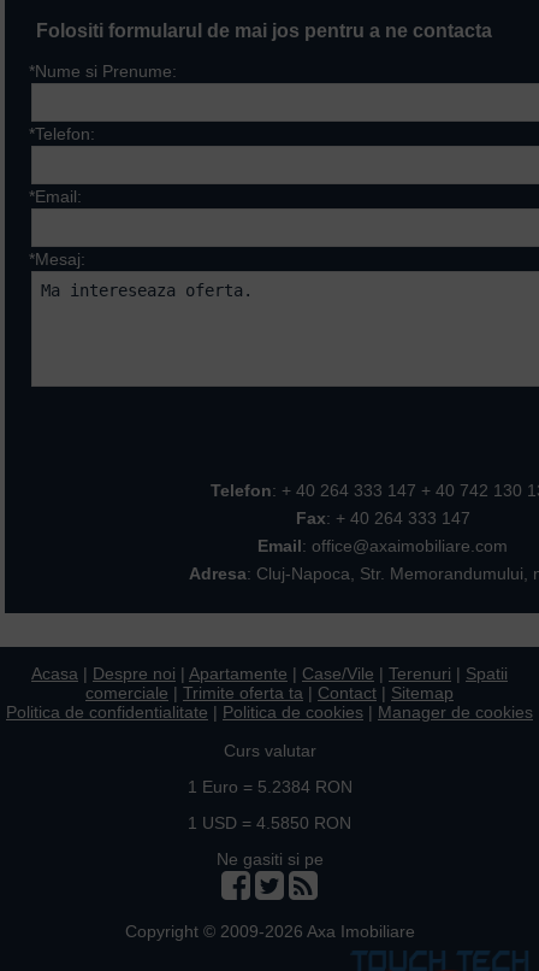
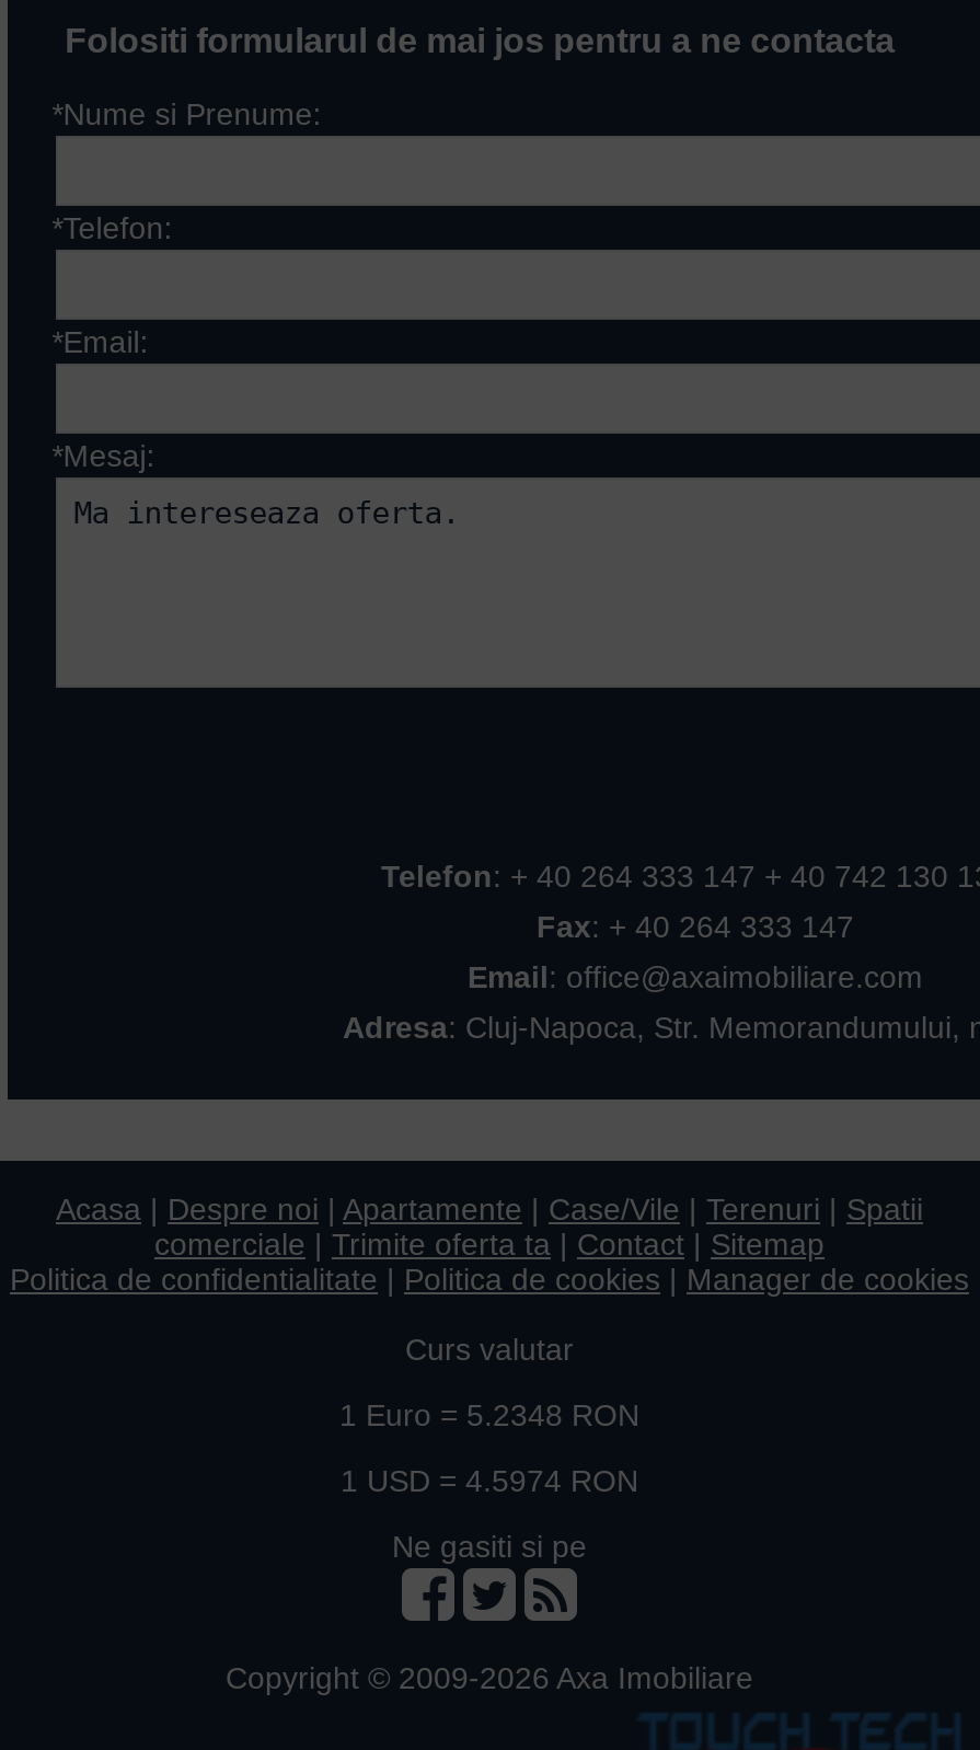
- 1 Euro = 5.2384 RON
+ 1 Euro = 5.2348 RON

- 1 USD = 4.5850 RON
+ 1 USD = 4.5974 RON
